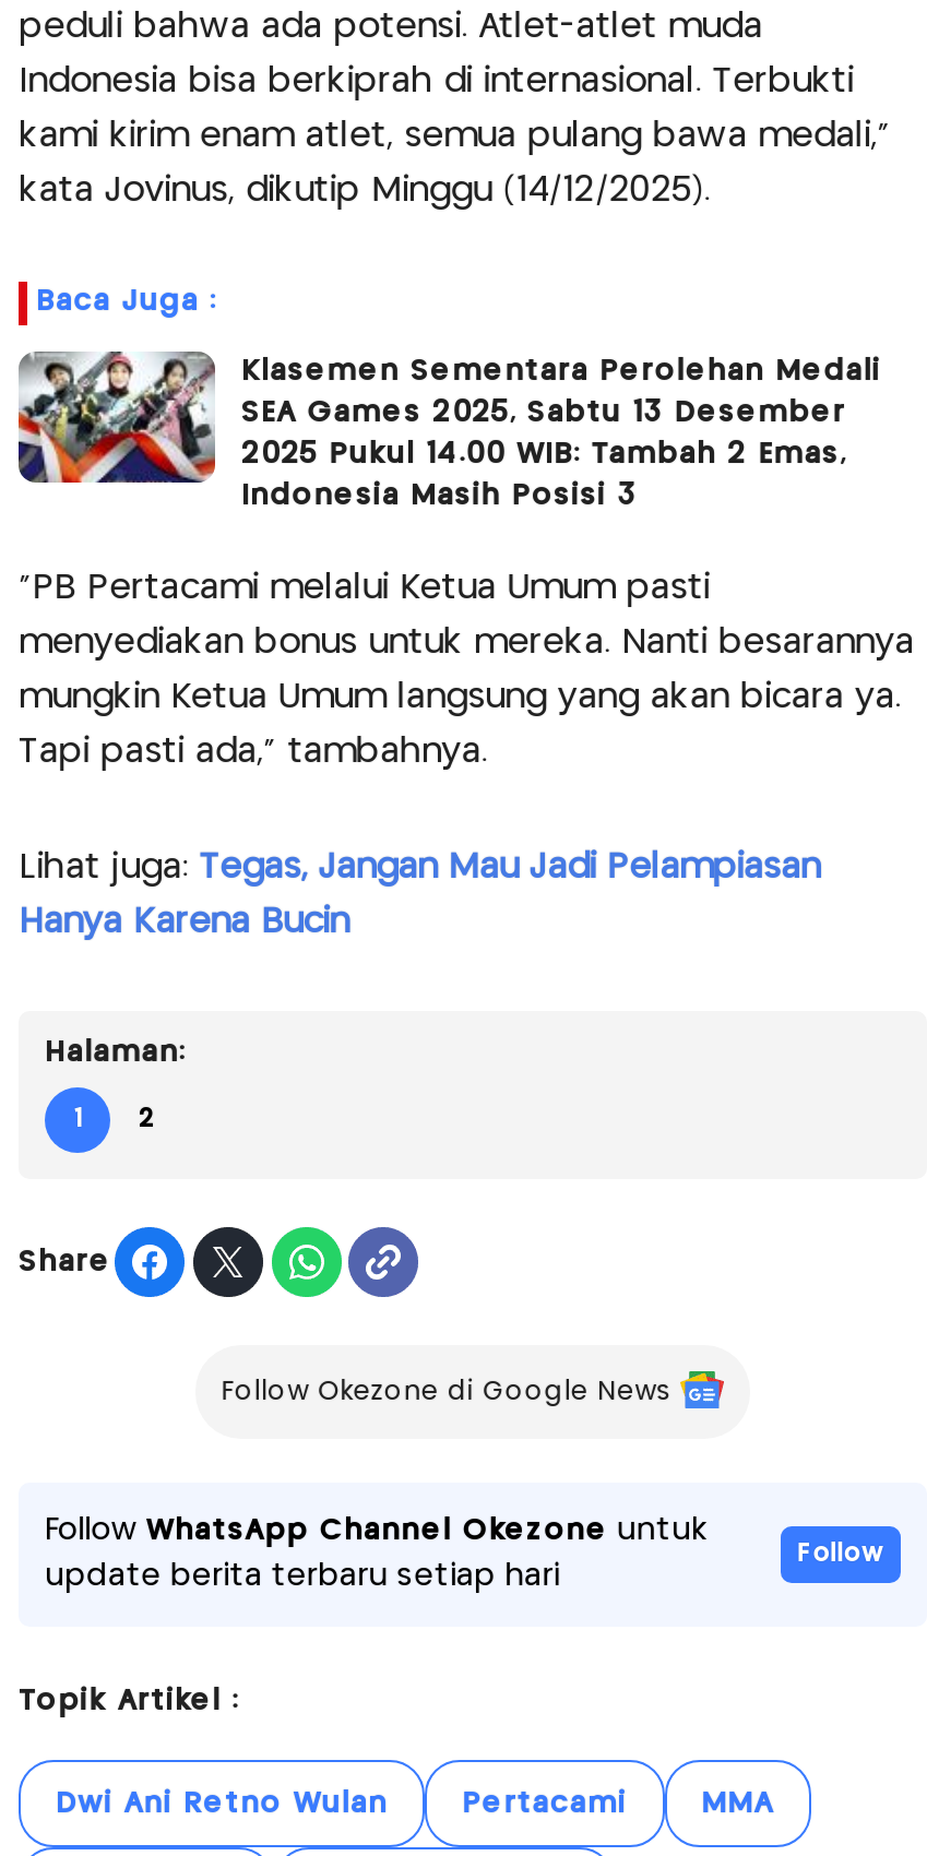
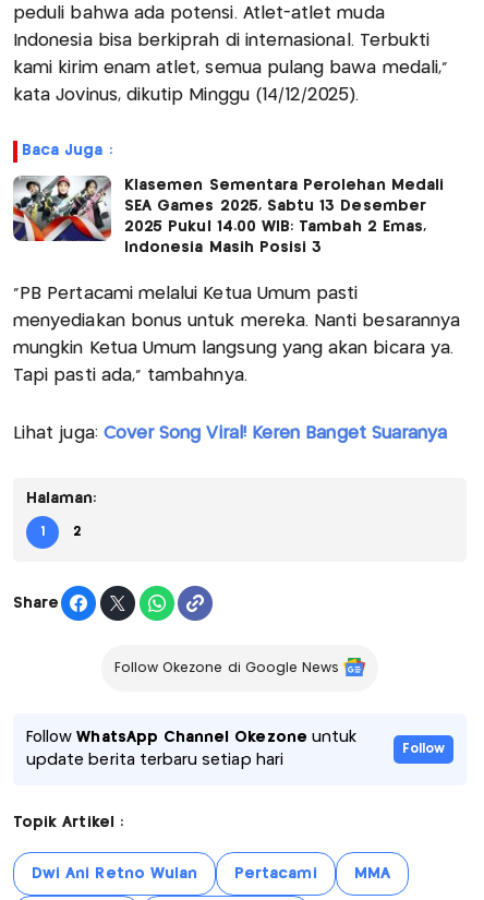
- Lihat juga: Tegas, Jangan Mau Jadi Pelampiasan
- Hanya Karena Bucin
+ Lihat juga: Cover Song Viral! Keren Banget Suaranya
